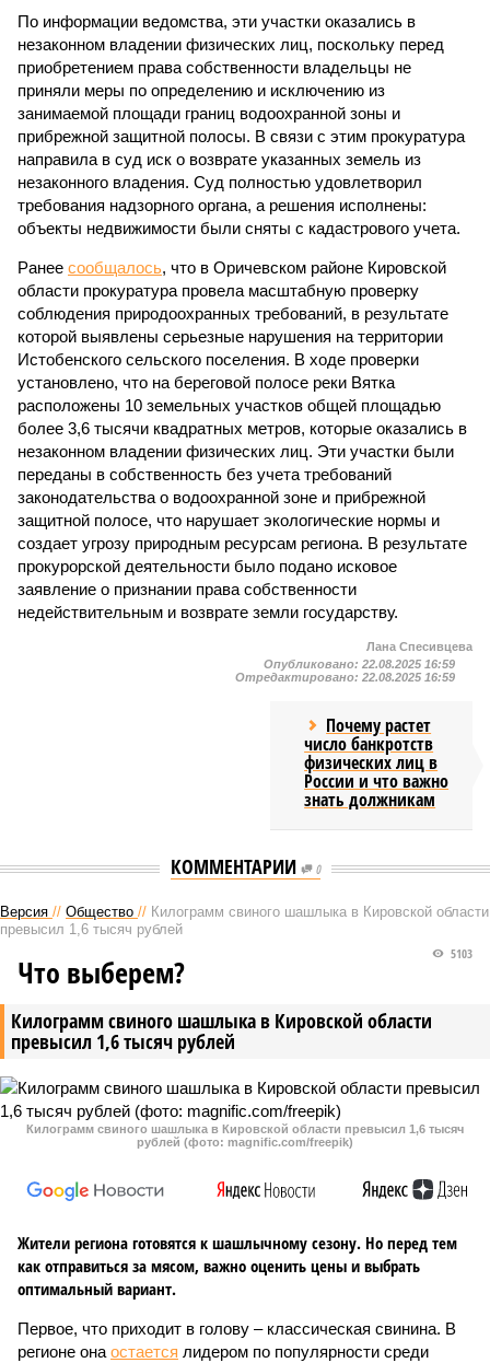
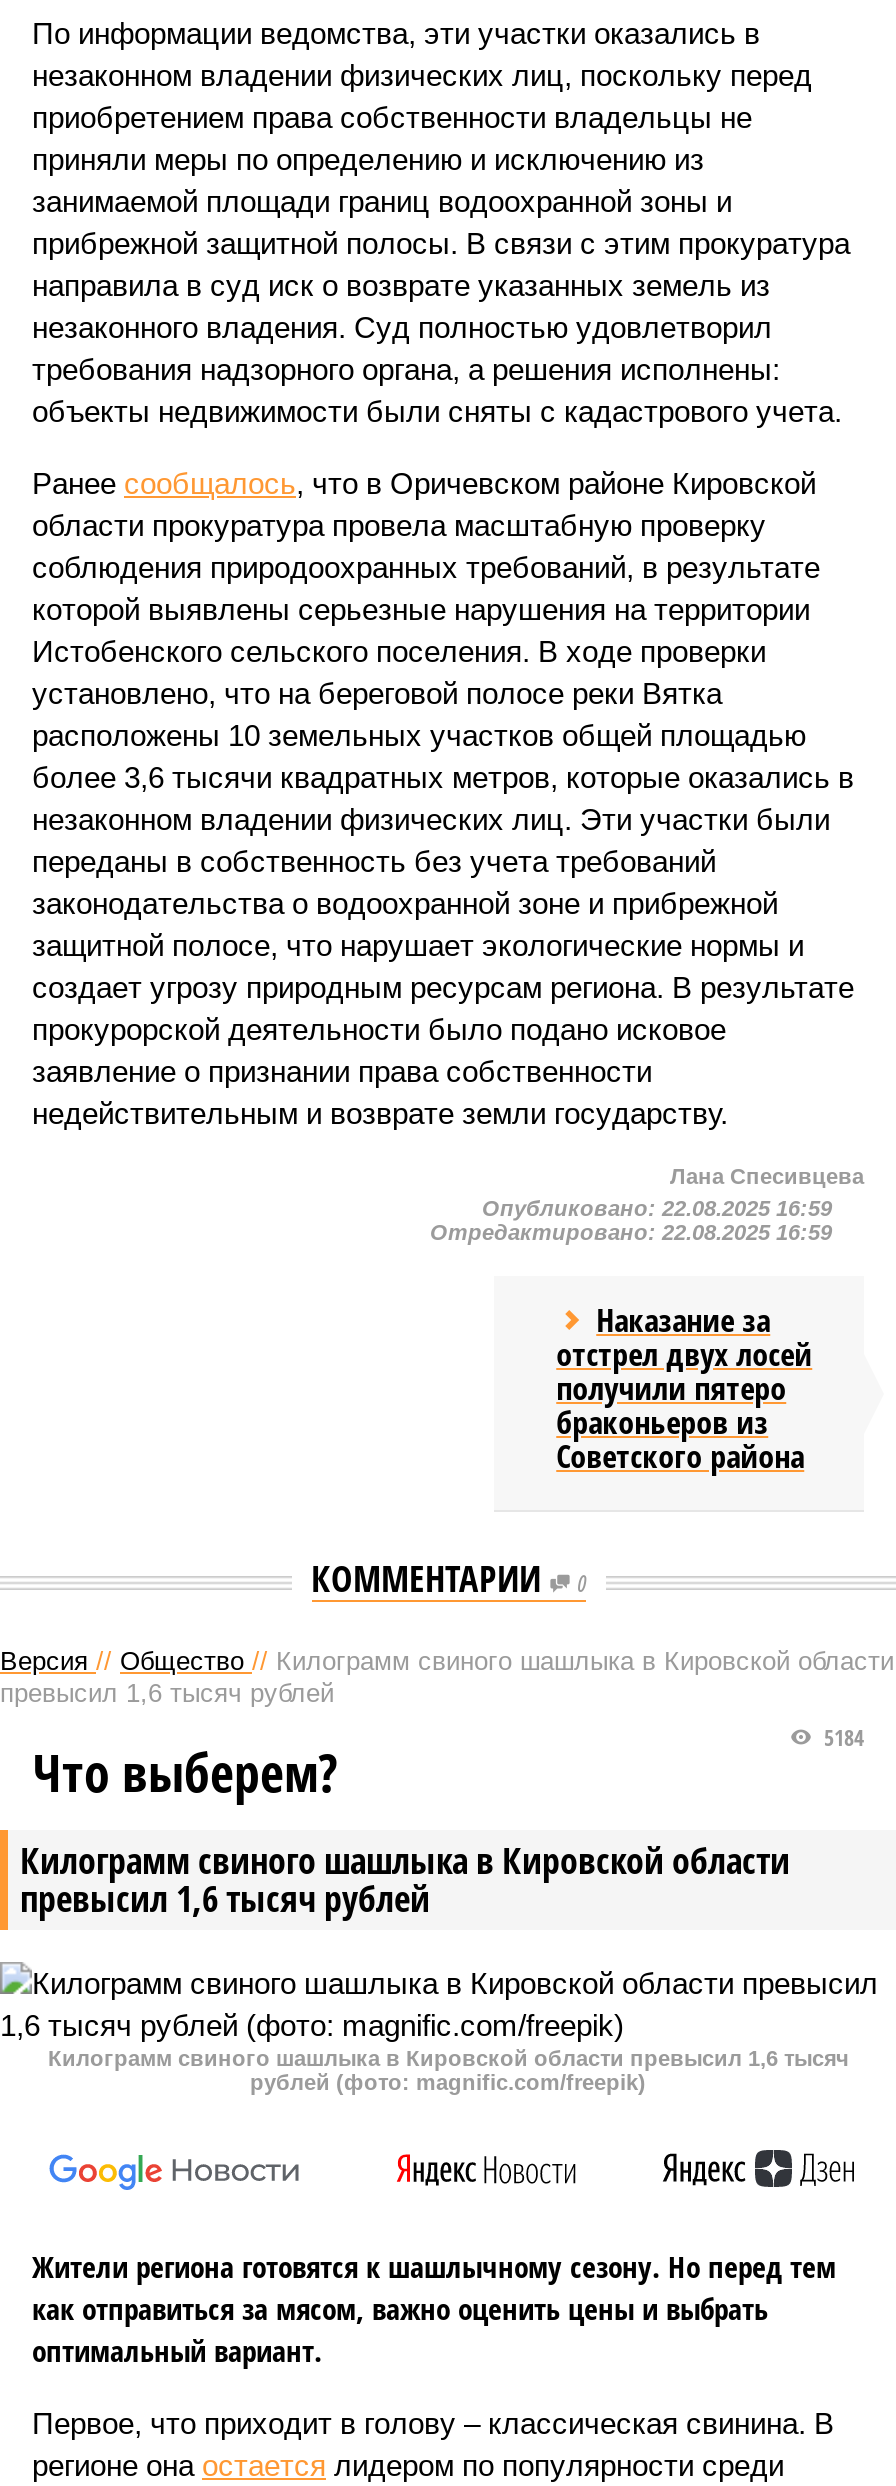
- Почему растет
- число банкротств
- физических лиц в
- России и что важно
- знать должникам
+ Наказание за
+ отстрел двух лосей
+ получили пятеро
+ браконьеров из
+ Советского района

- 5103
+ 5184
